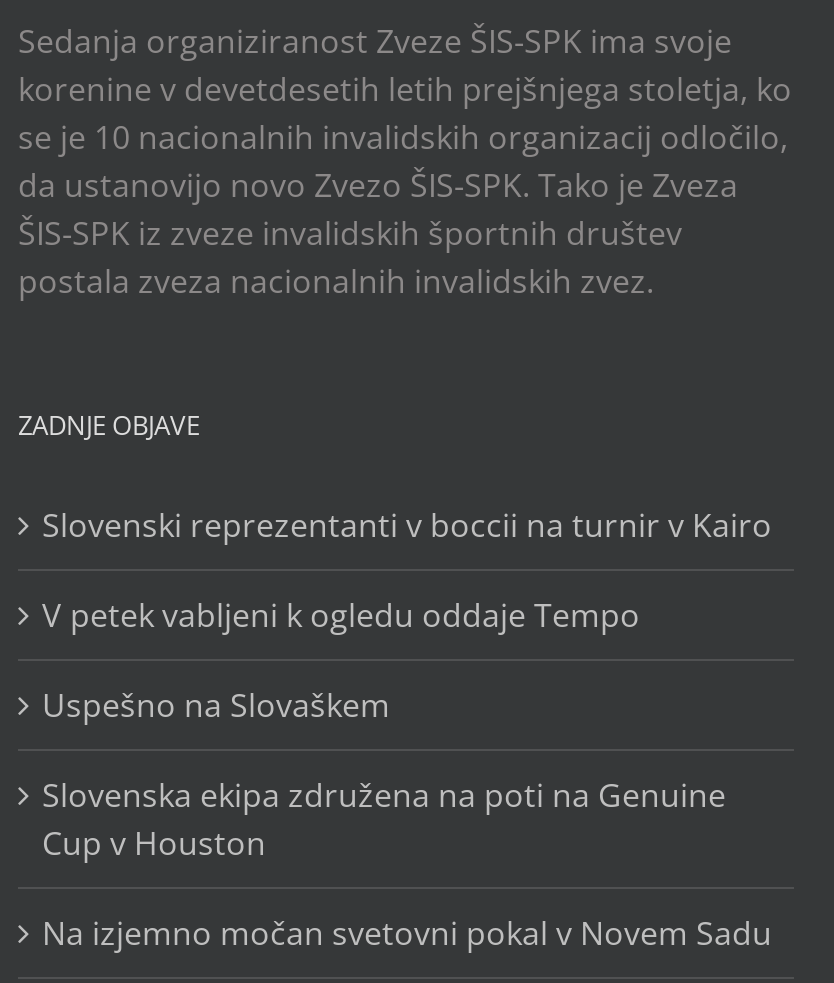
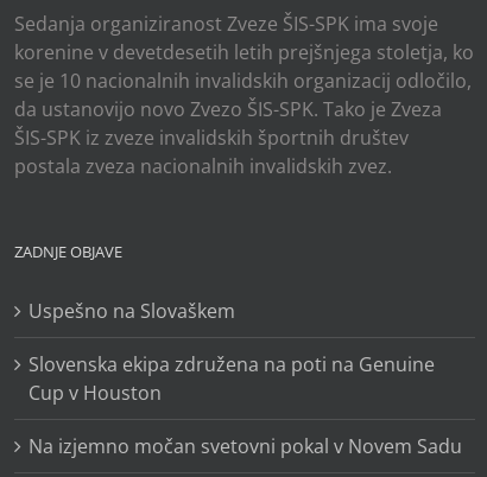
- Slovenski reprezentanti v boccii na turnir v Kairo
- V petek vabljeni k ogledu oddaje Tempo
